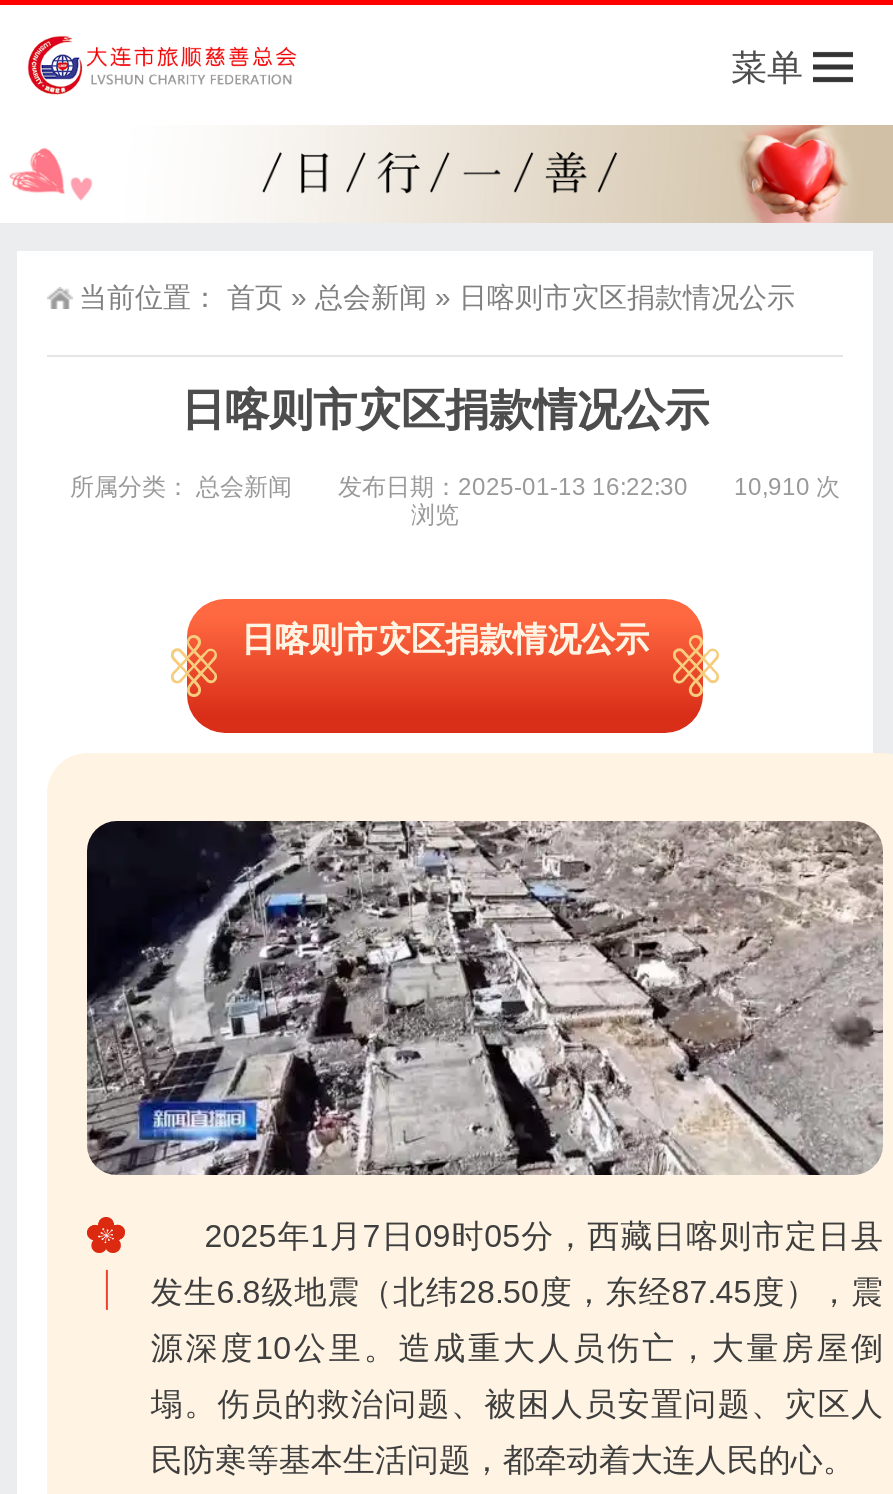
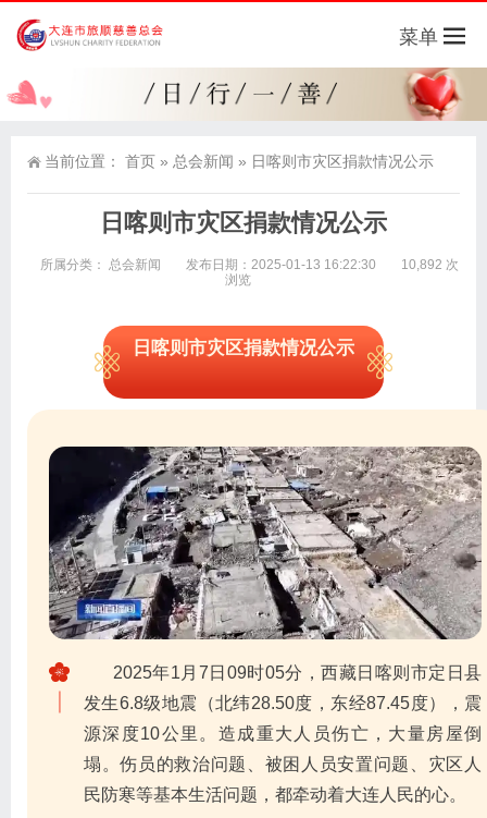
- 所属分类： 总会新闻 发布日期：2025-01-13 16:22:30 10,910 次
+ 所属分类： 总会新闻 发布日期：2025-01-13 16:22:30 10,892 次
